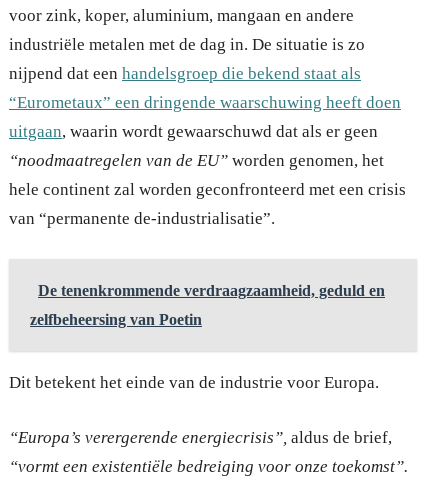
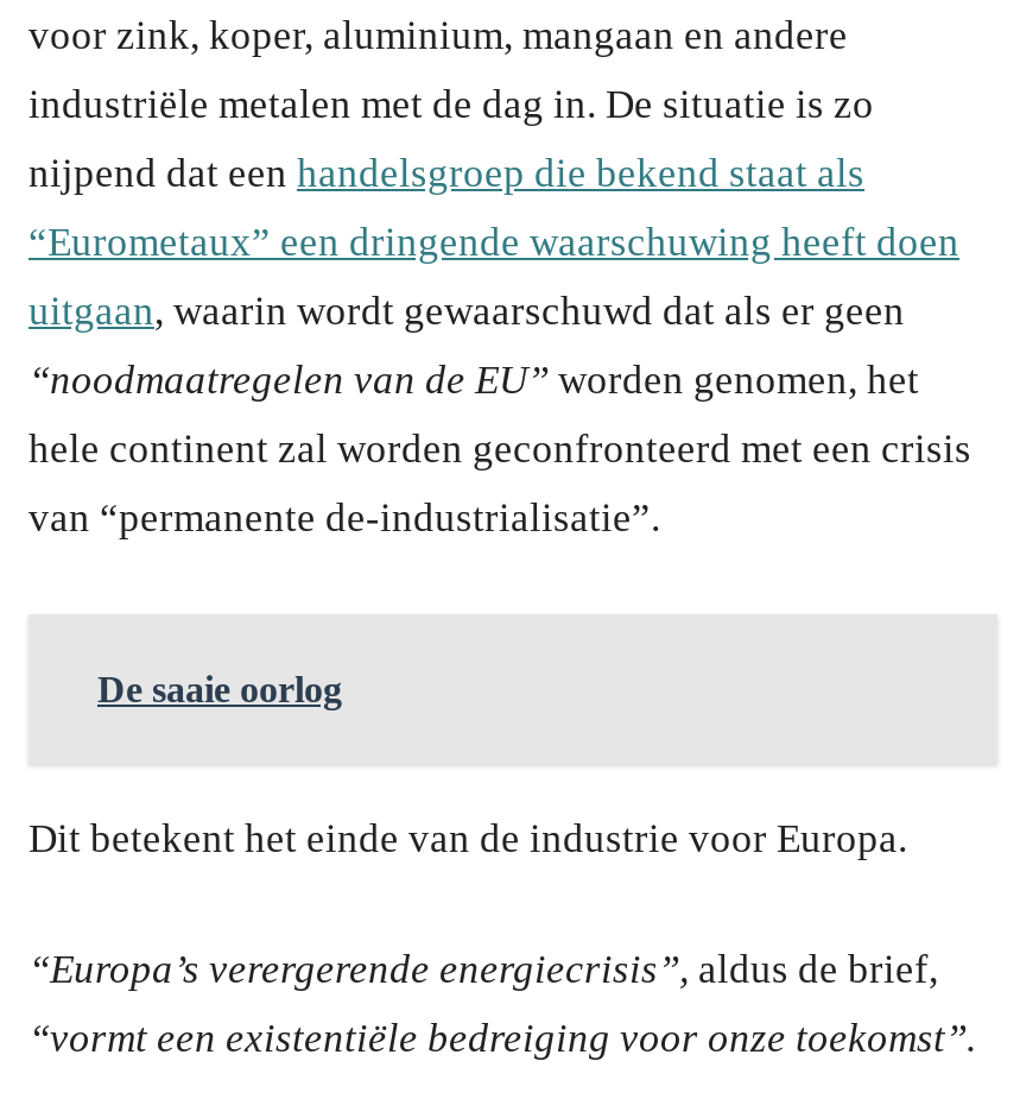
- De tenenkrommende verdraagzaamheid, geduld en
- zelfbeheersing van Poetin
+ De saaie oorlog
